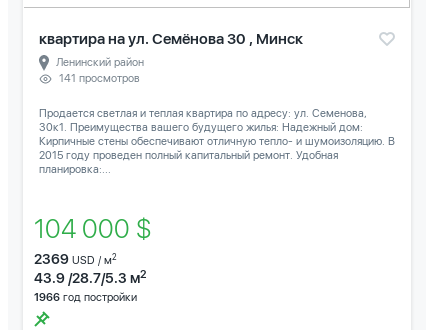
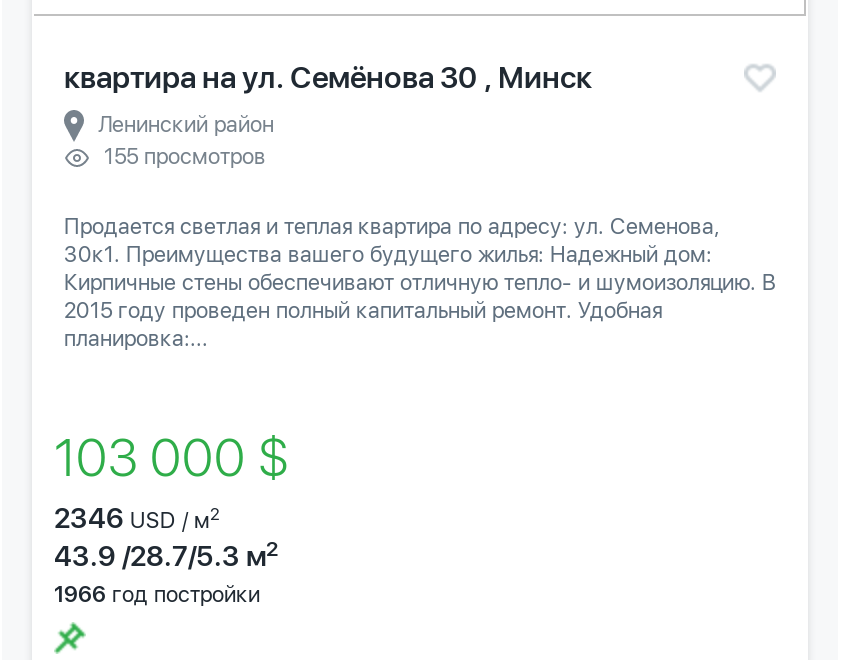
- 141 просмотров
+ 155 просмотров

- 104 000 $
+ 103 000 $

- 2369 USD / м2
+ 2346 USD / м2
